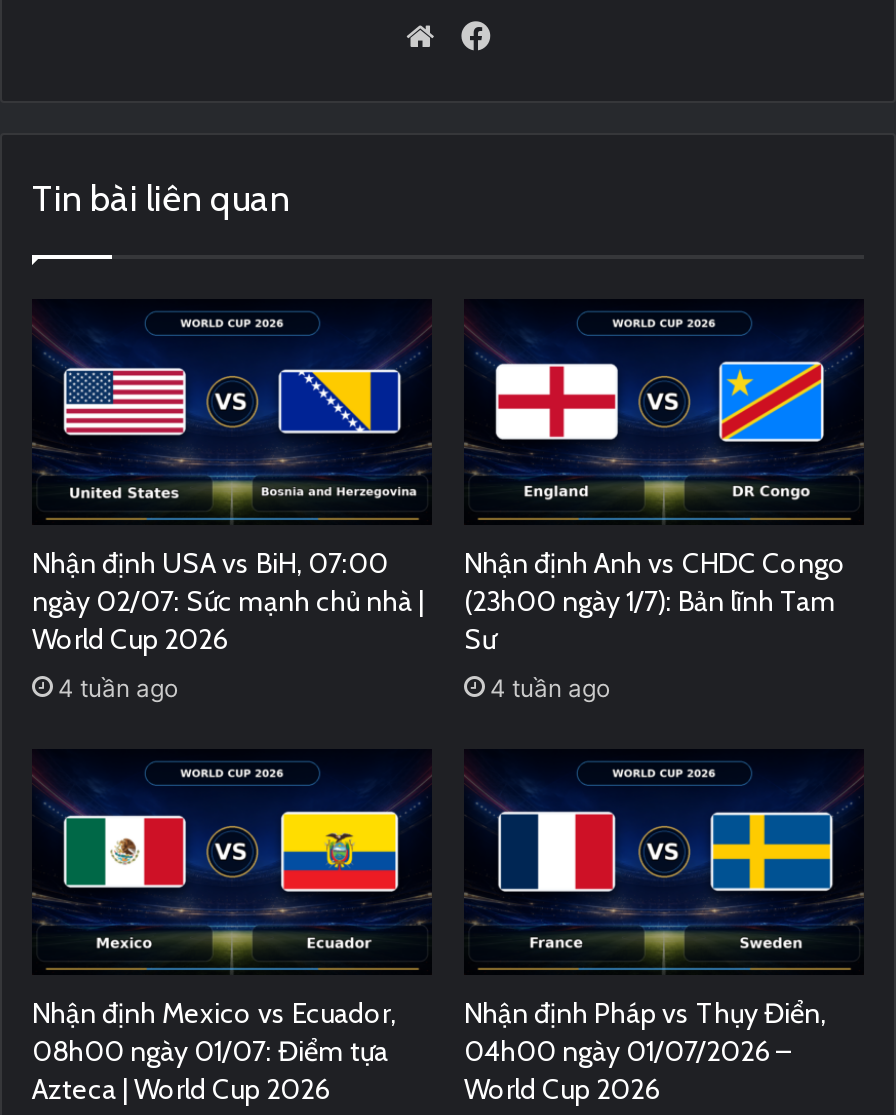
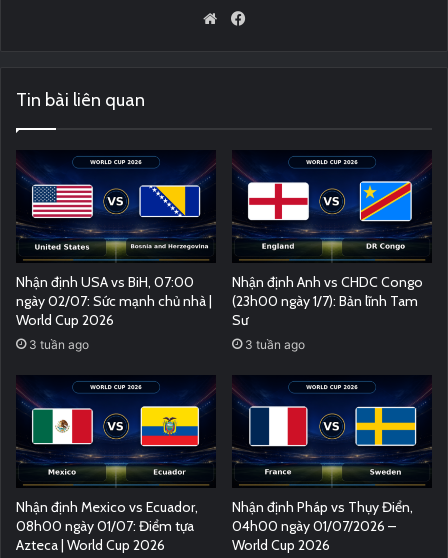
- 4 tuần ago
+ 3 tuần ago

- 4 tuần ago
+ 3 tuần ago
